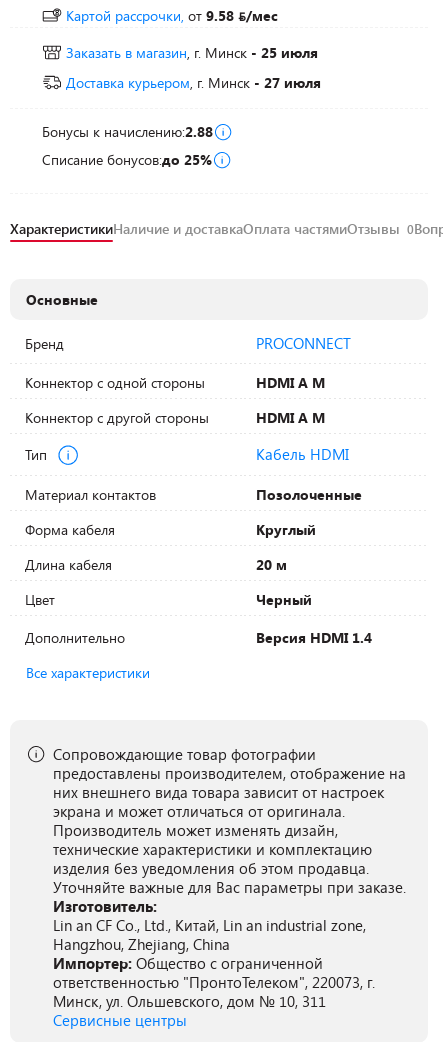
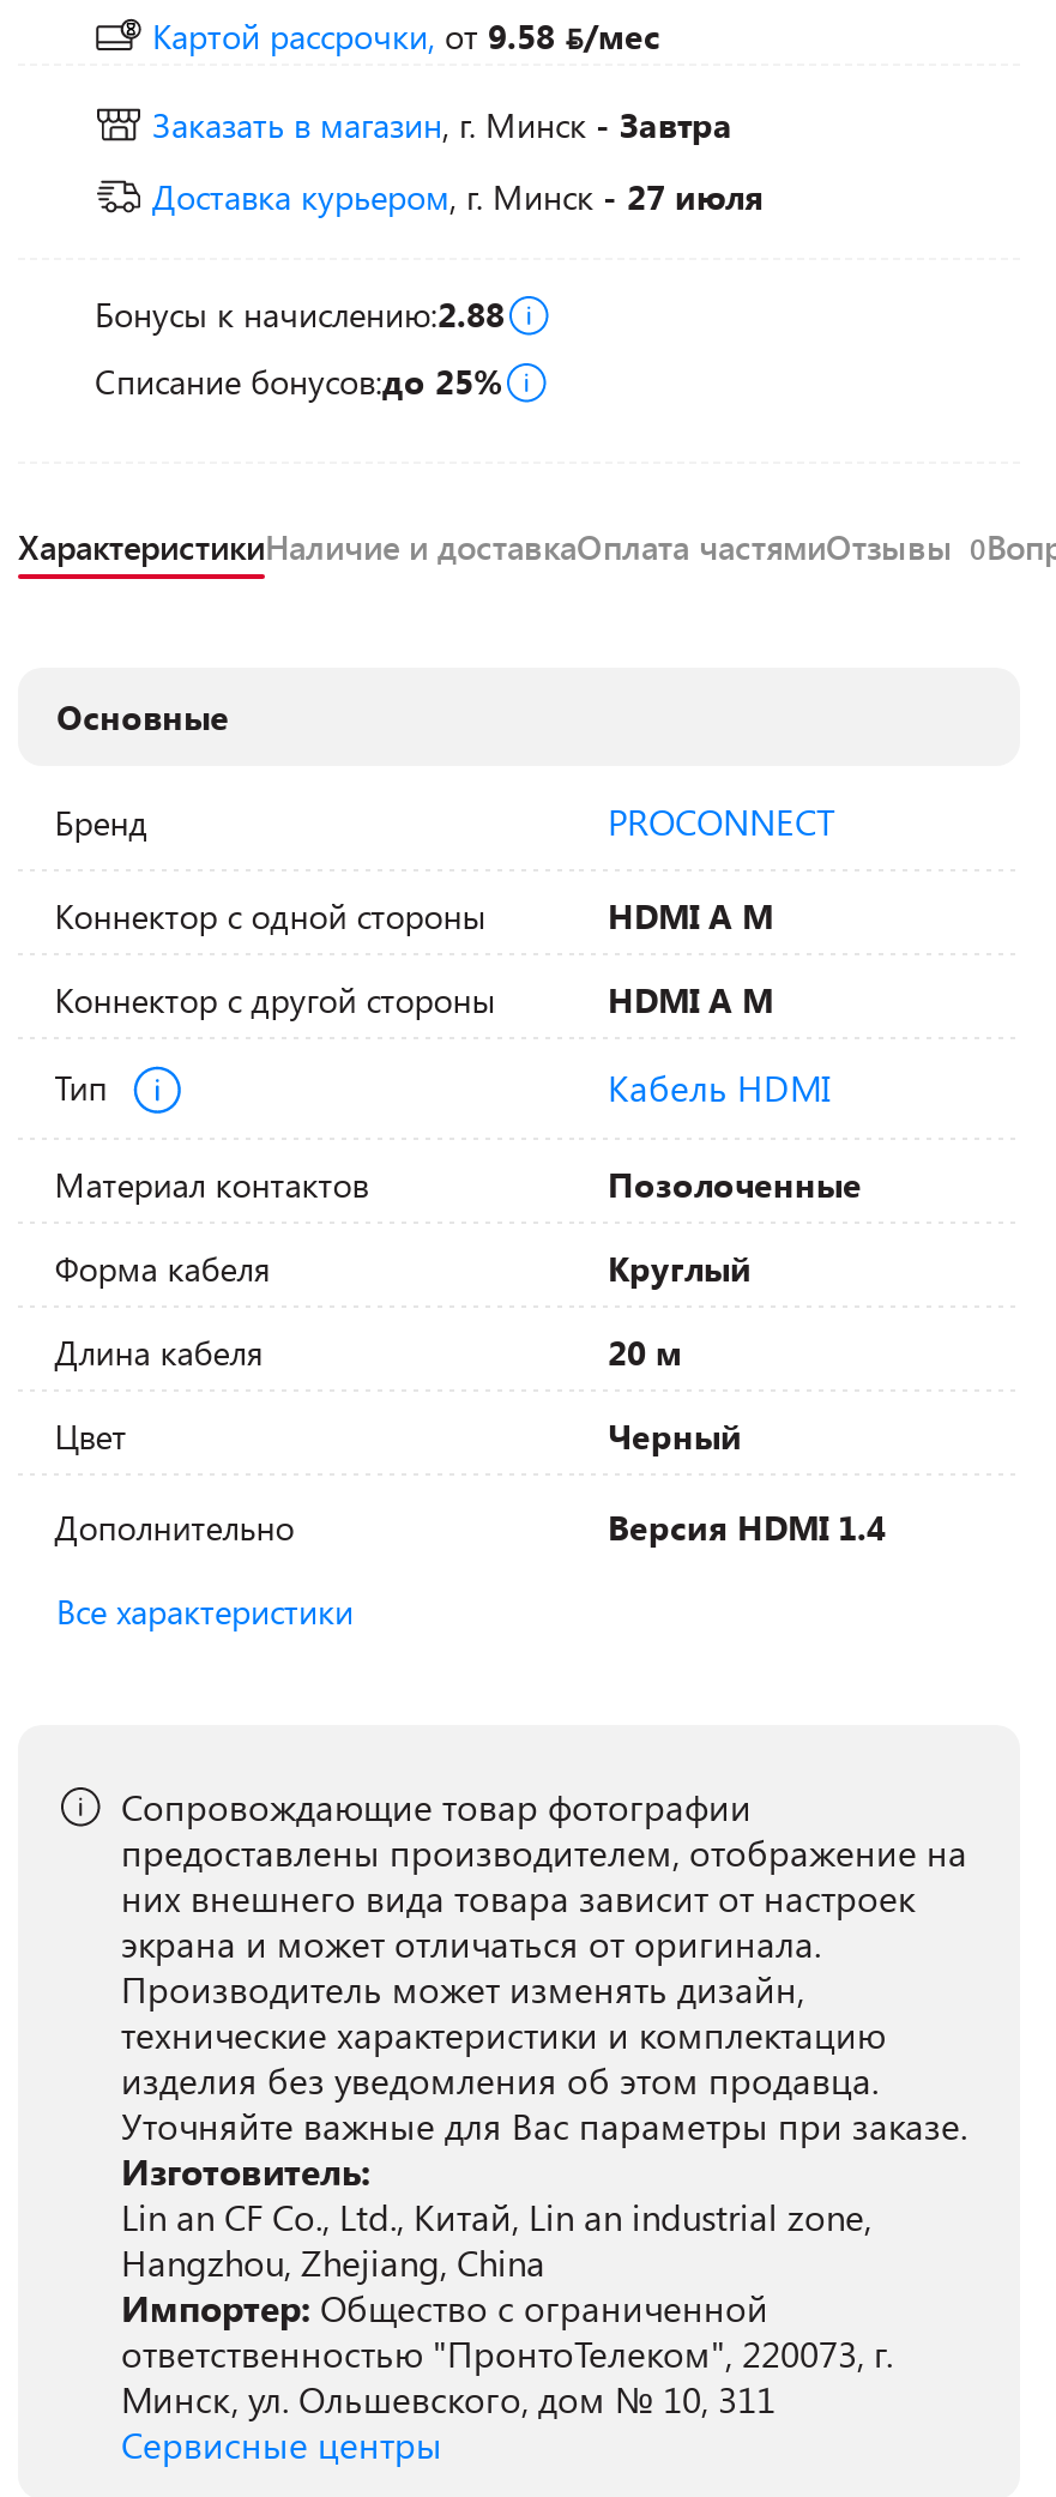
- Заказать в магазин, г. Минск - 25 июля
+ Заказать в магазин, г. Минск - Завтра
